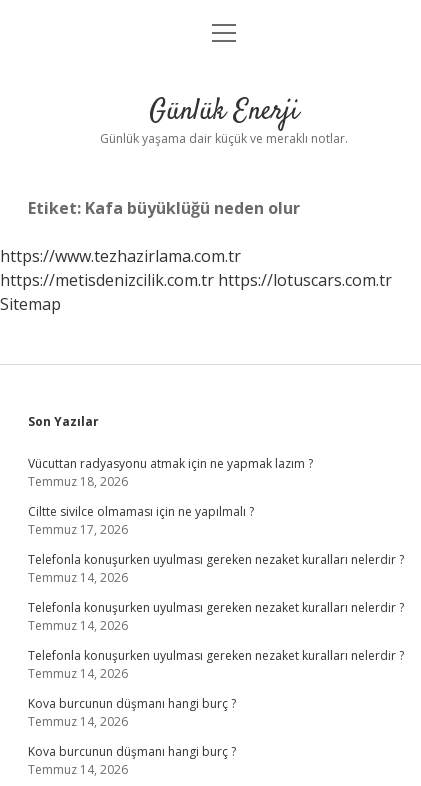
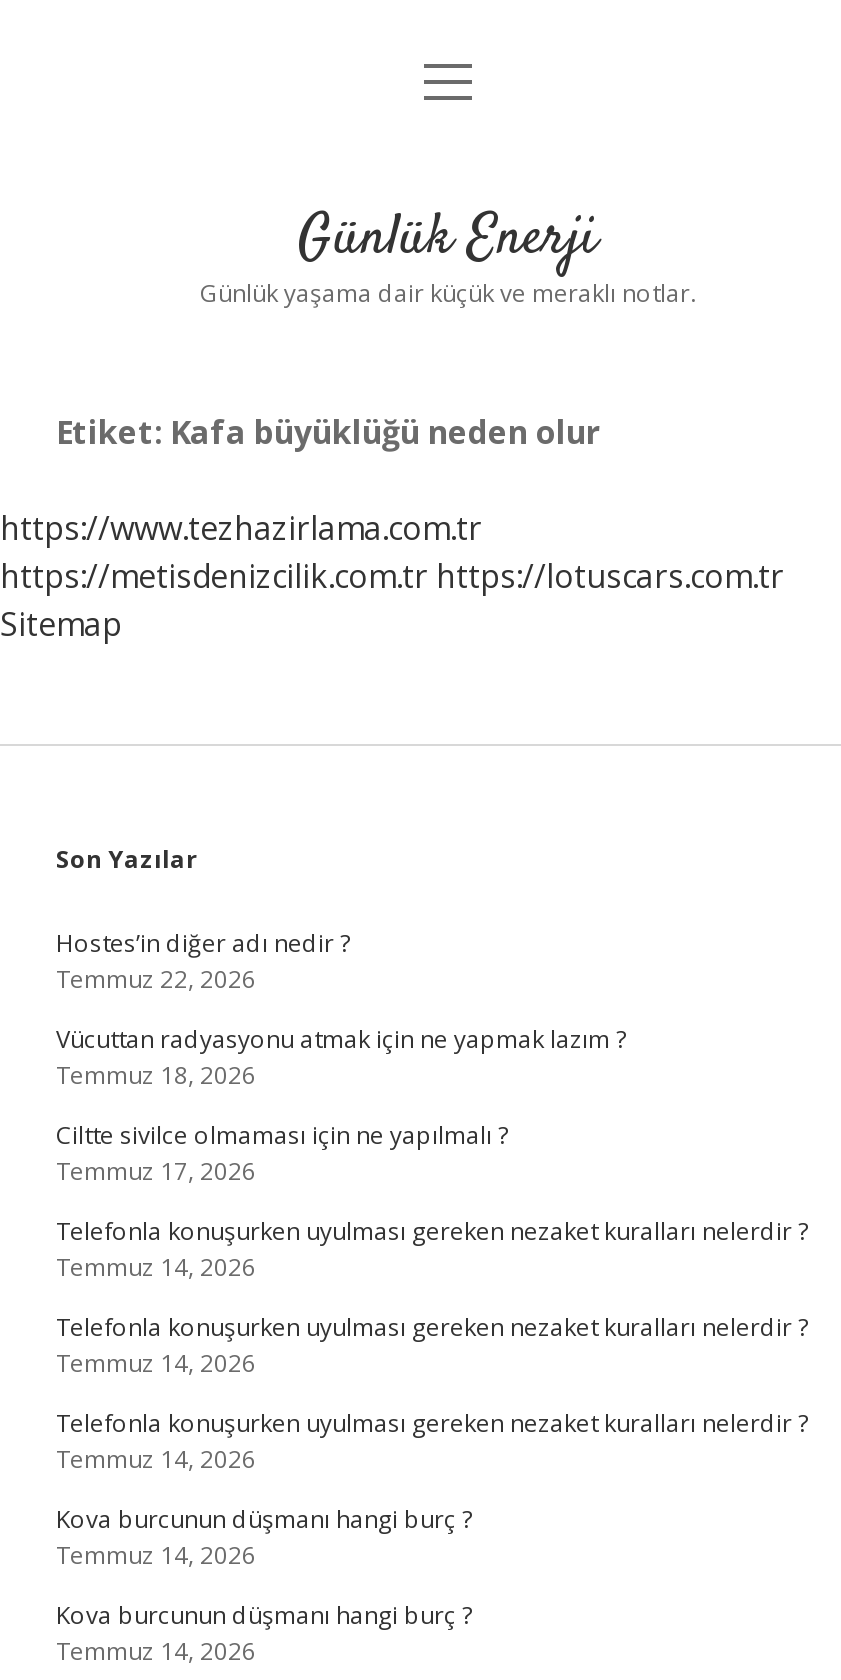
+ Hostes’in diğer adı nedir ?
+ Temmuz 22, 2026
